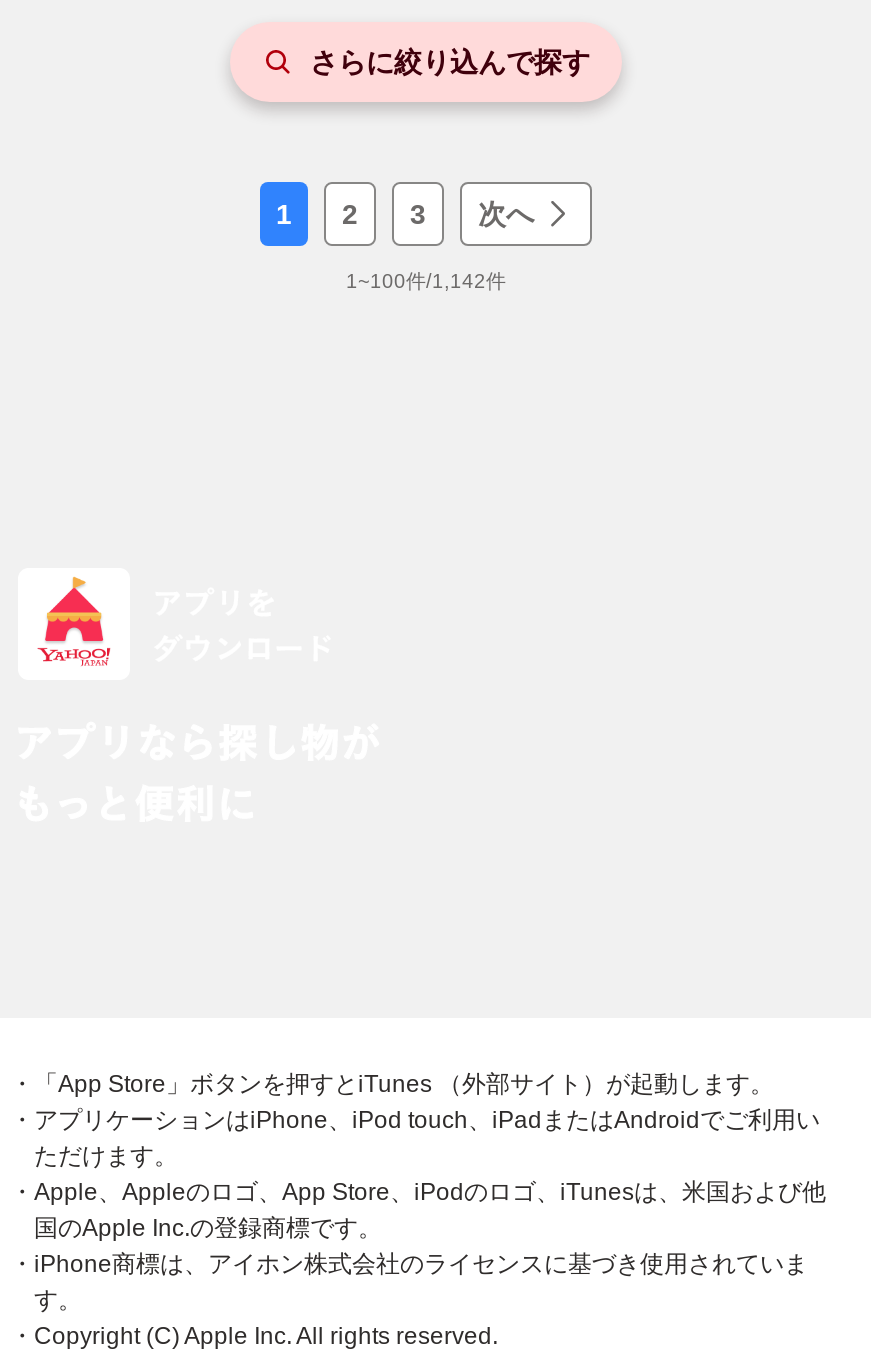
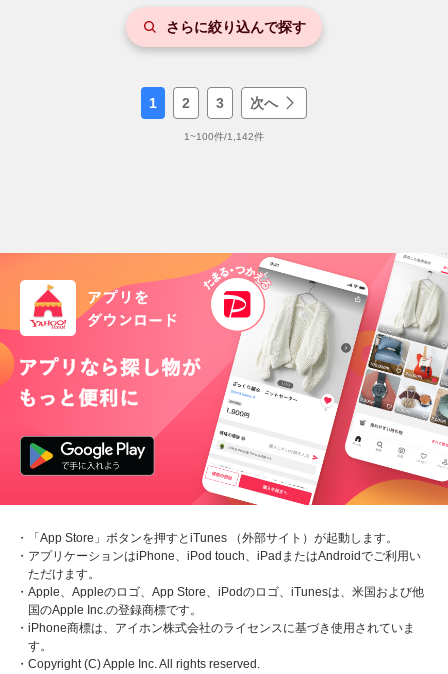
+ [image]
